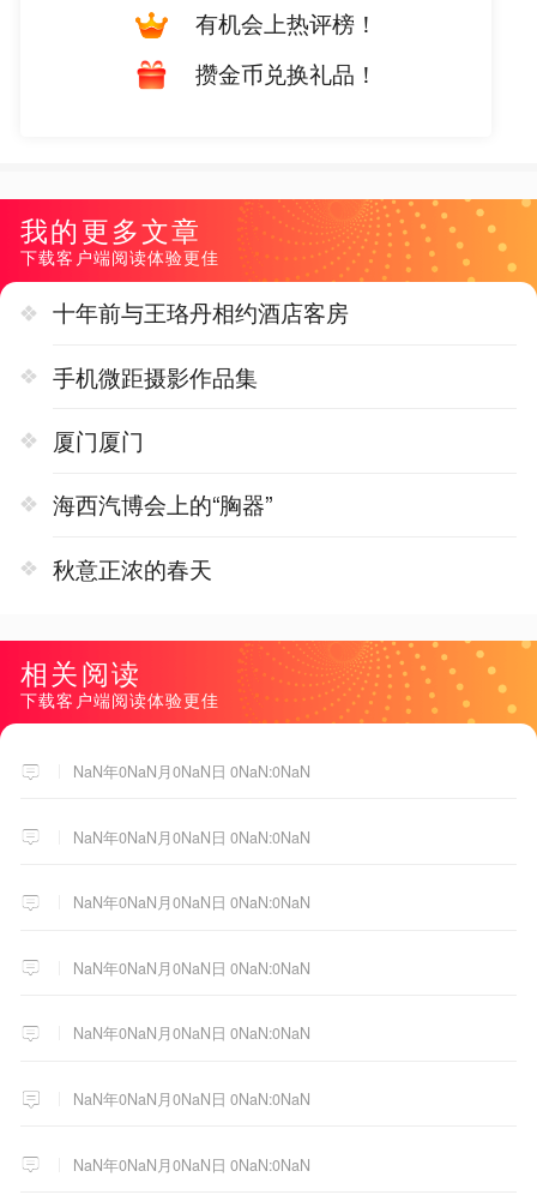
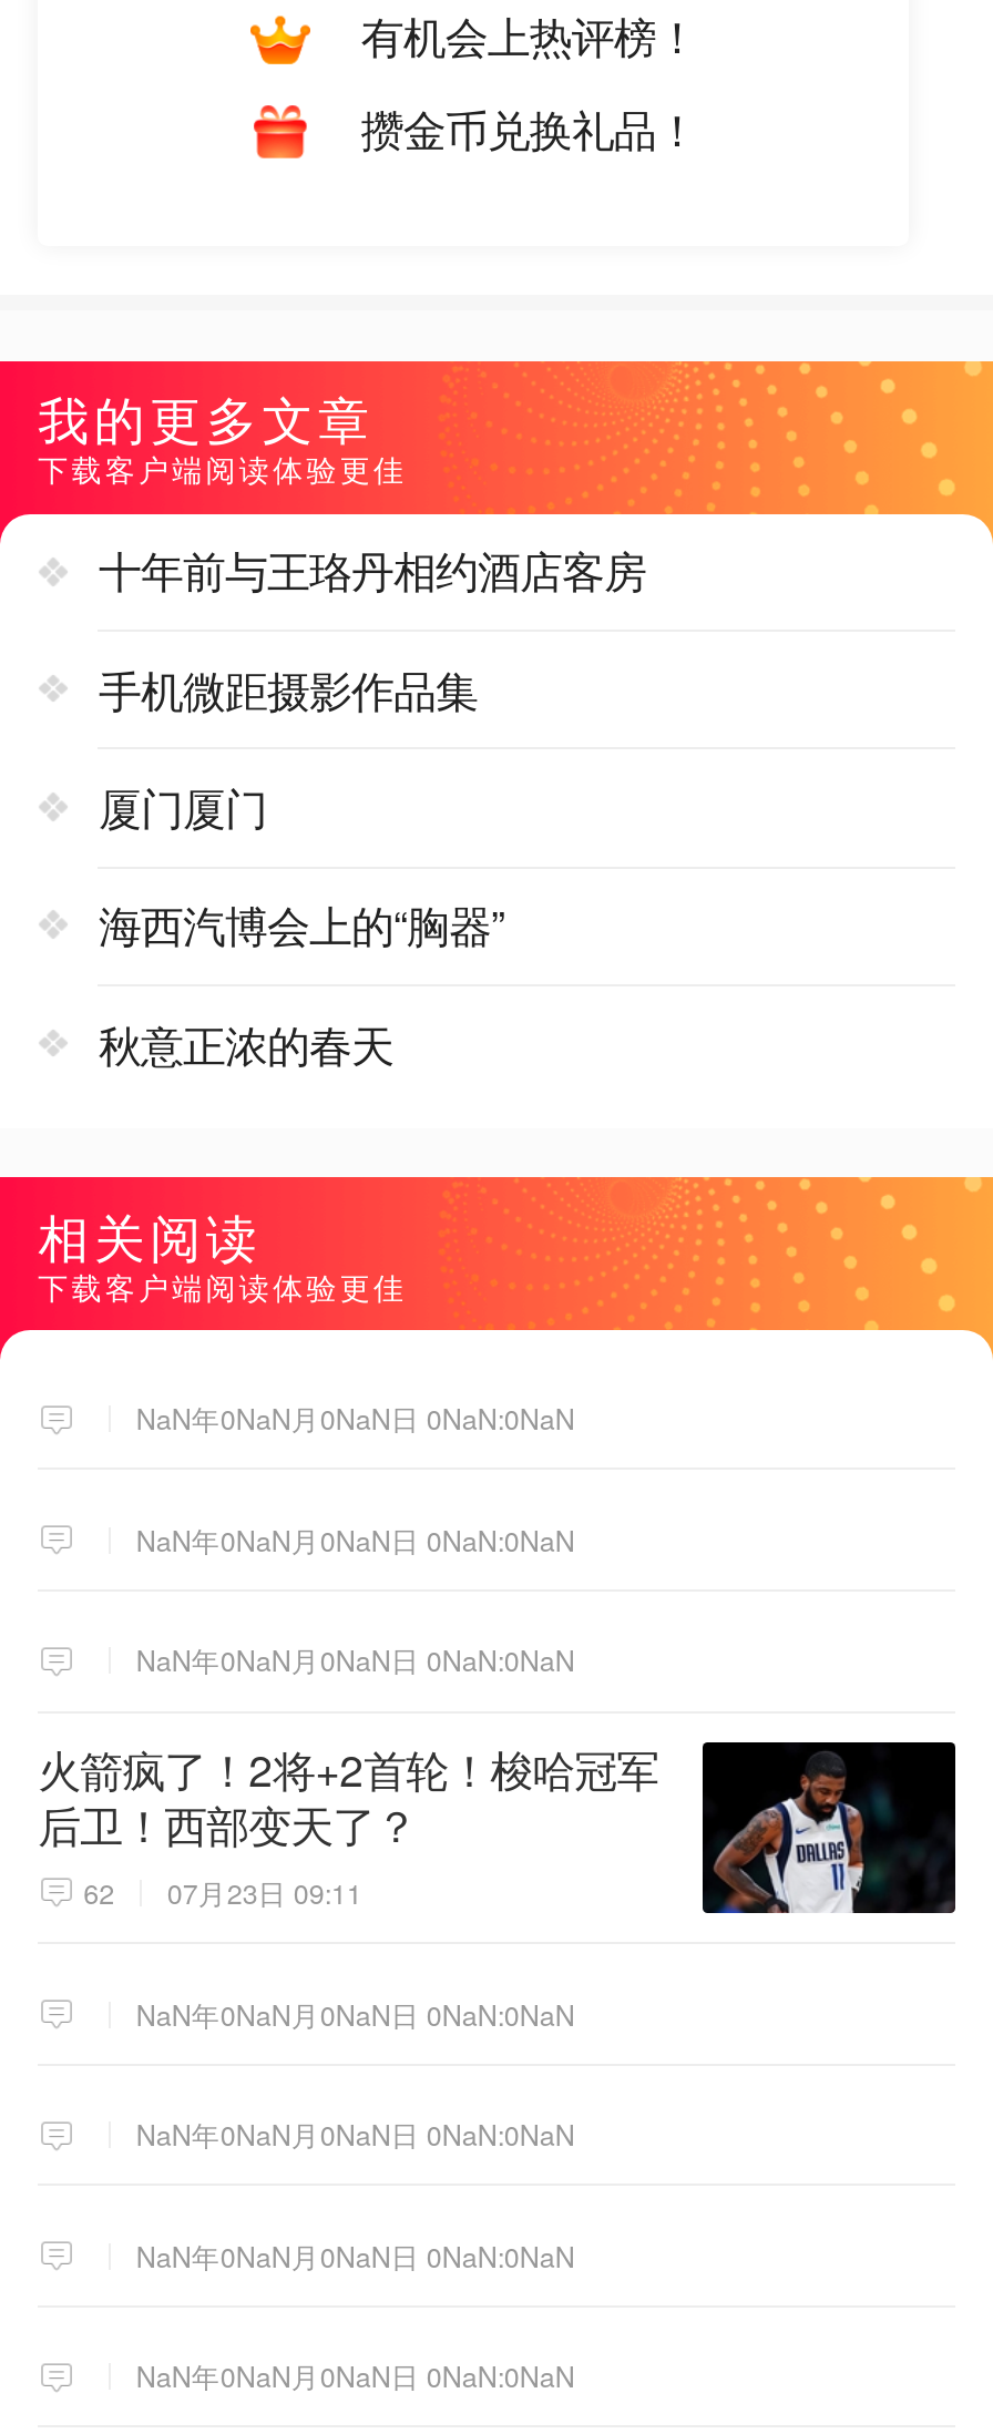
+ [image]
+ 火箭疯了！2将+2首轮！梭哈冠军
+ 后卫！西部变天了？
+ 62
+ 07月23日 09:11
